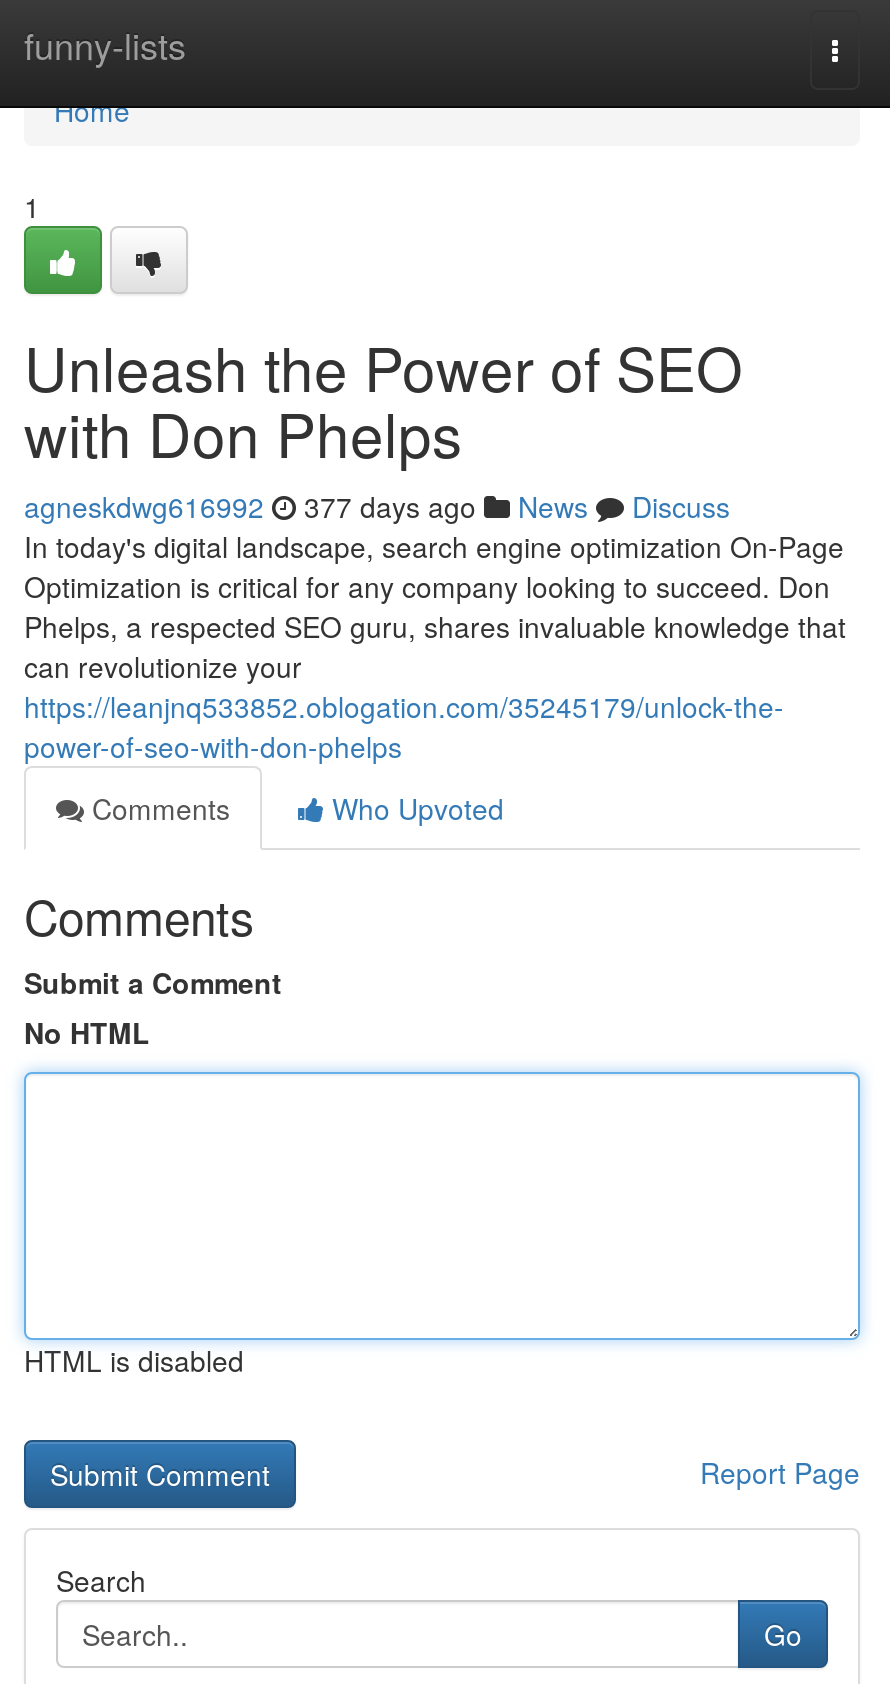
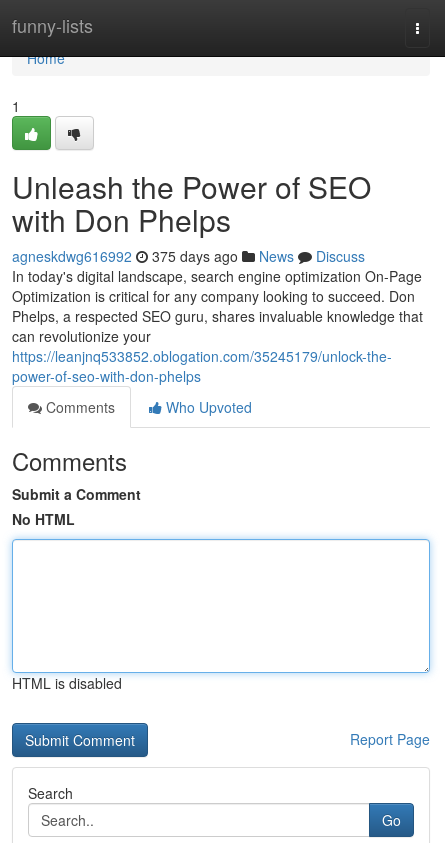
- agneskdwg616992 377 days ago News Discuss
+ agneskdwg616992 375 days ago News Discuss
